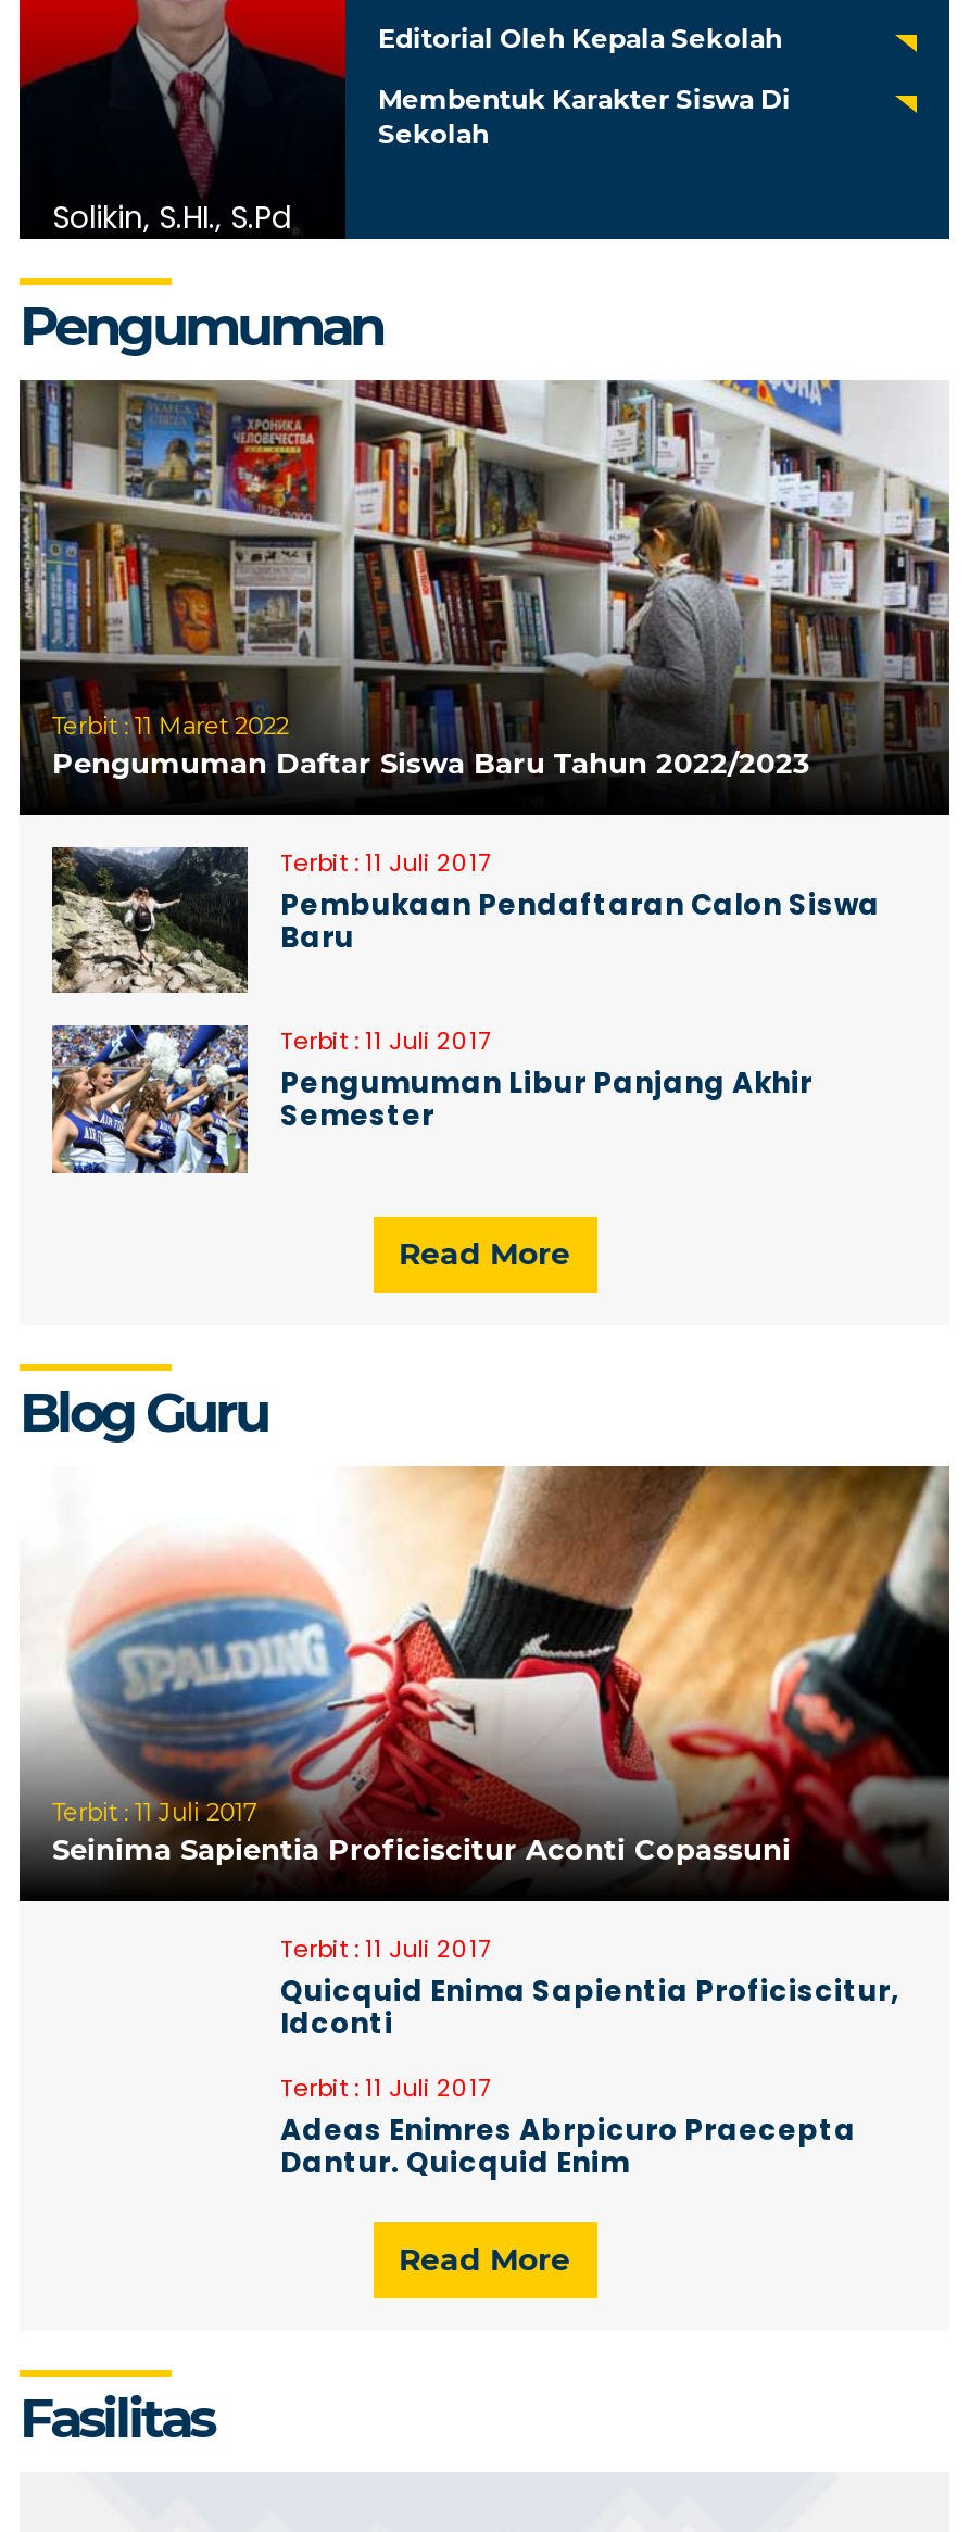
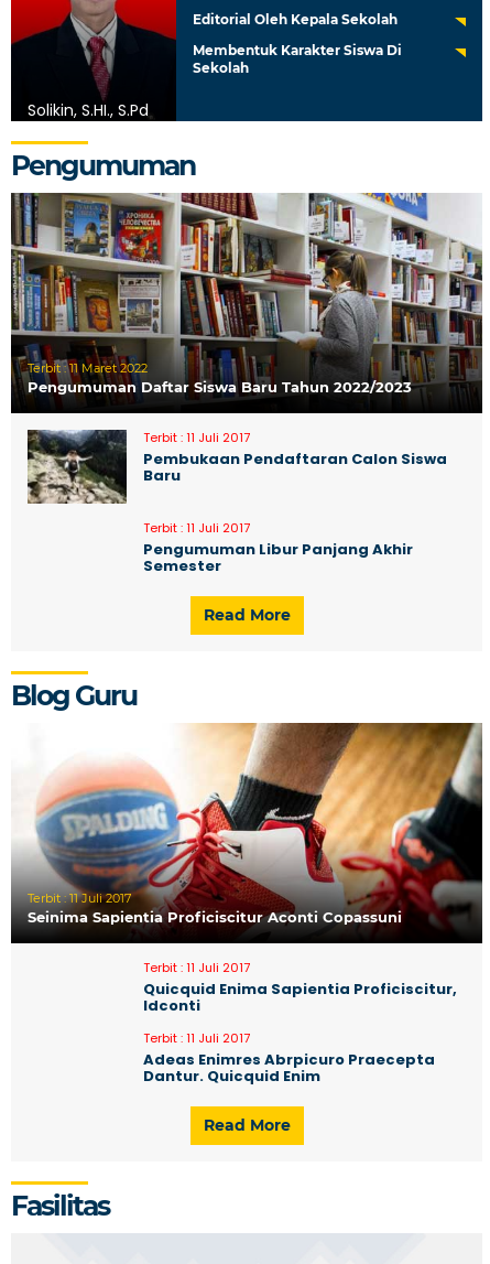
- [image]
